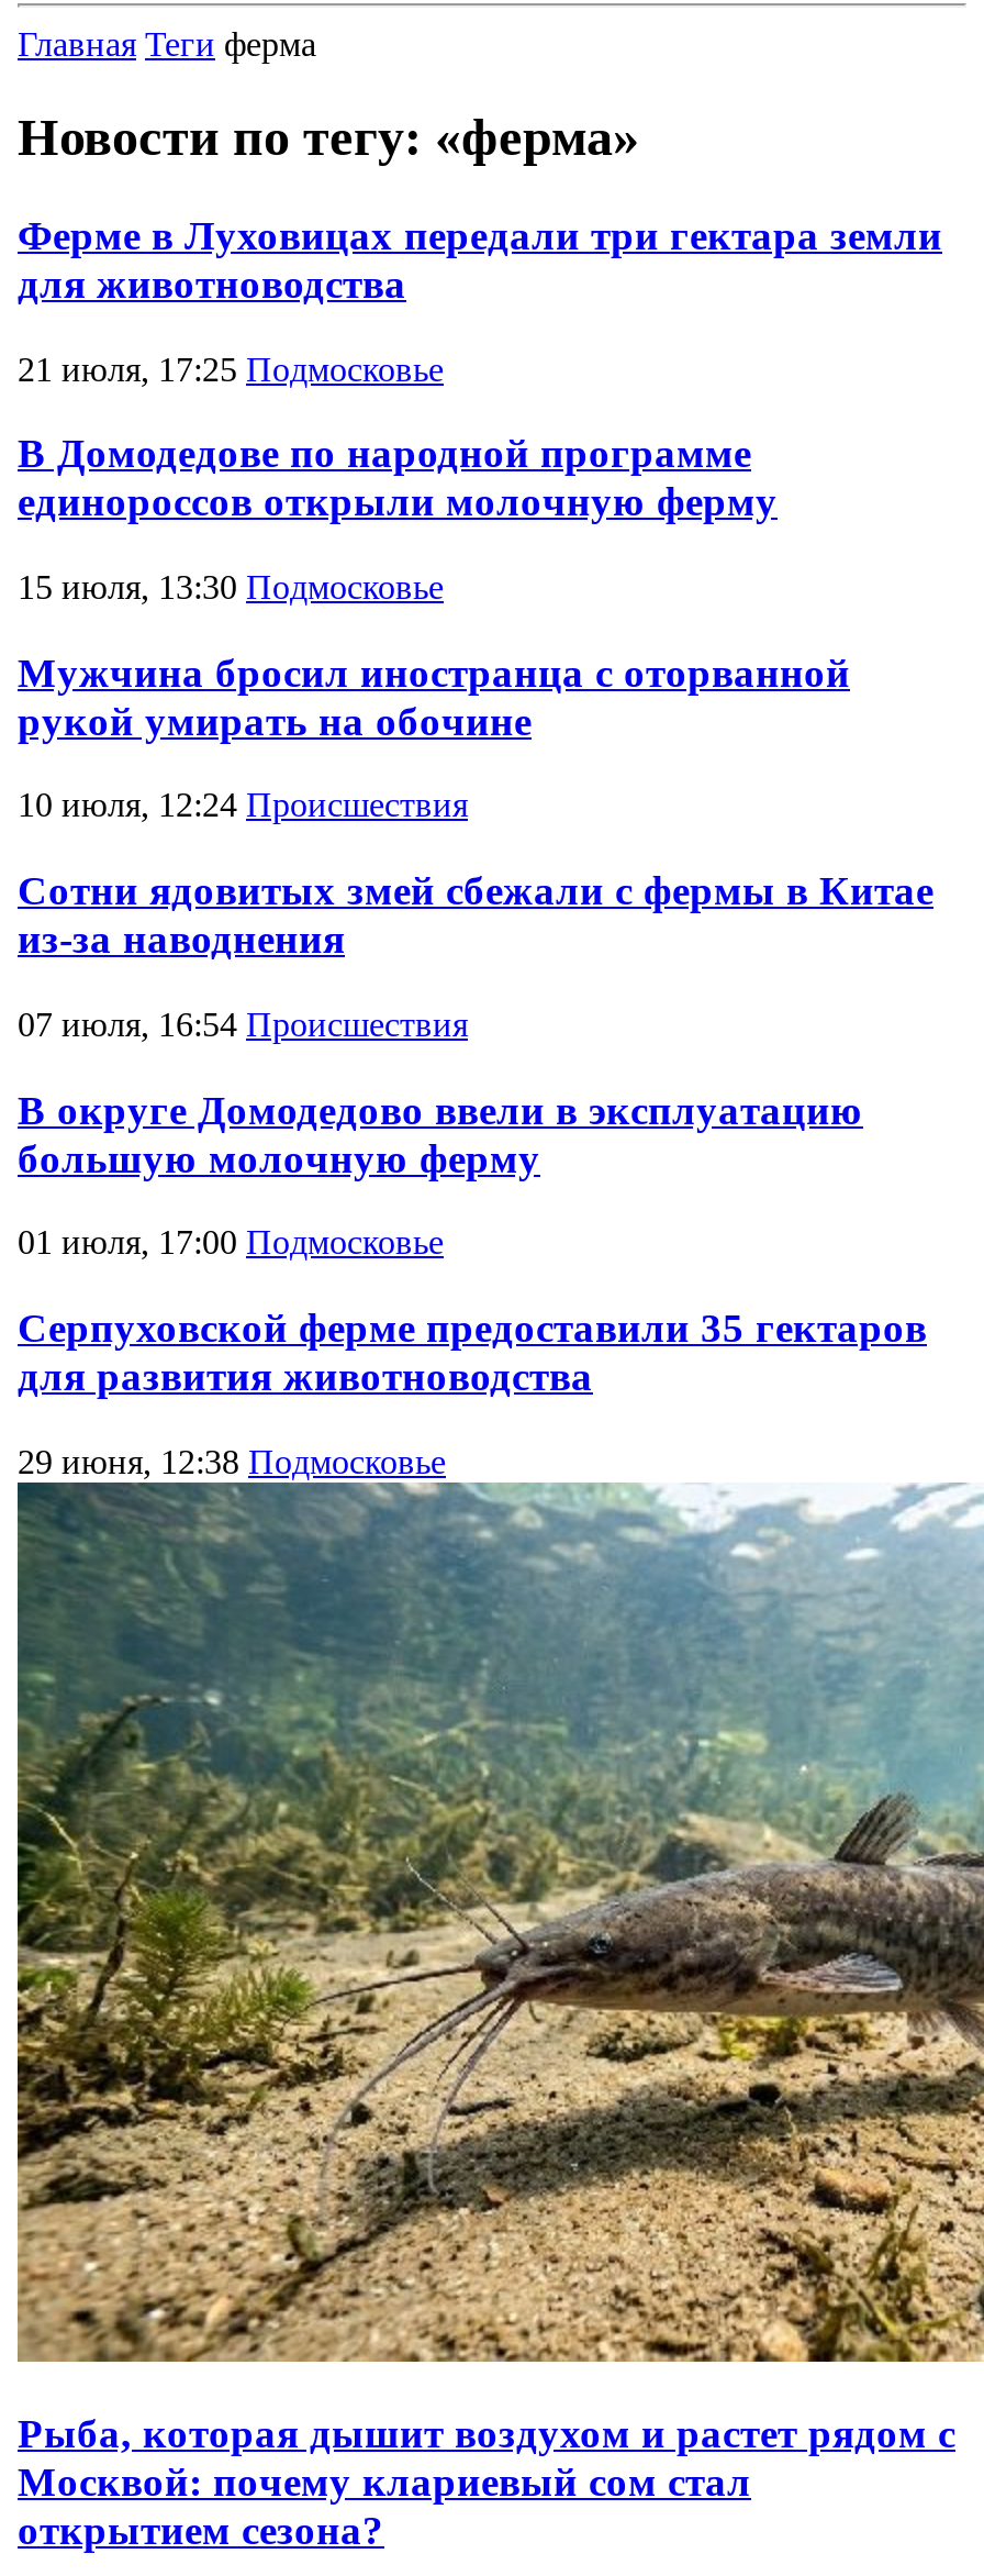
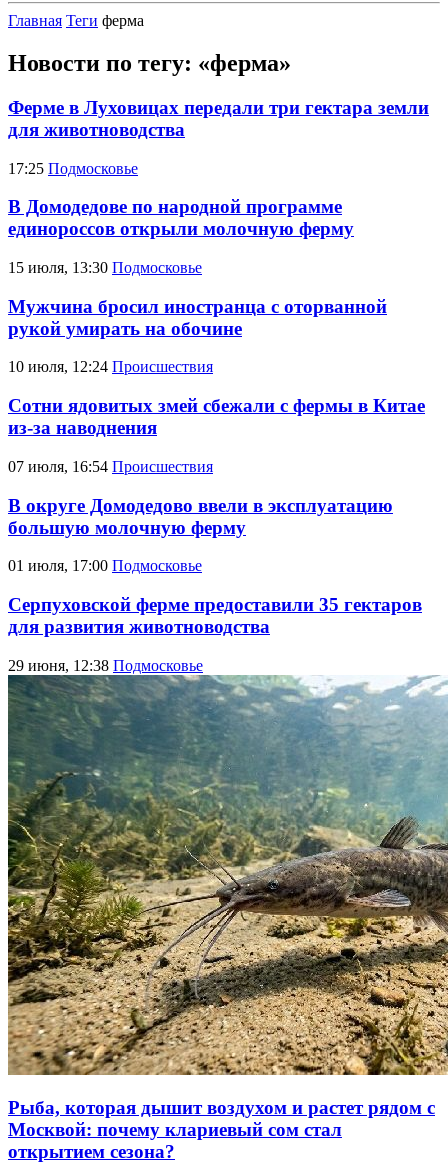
- 21 июля, 17:25 Подмосковье
+ 17:25 Подмосковье
